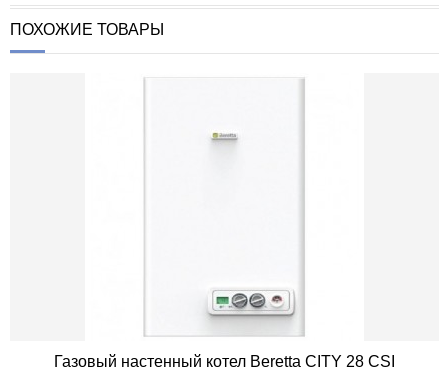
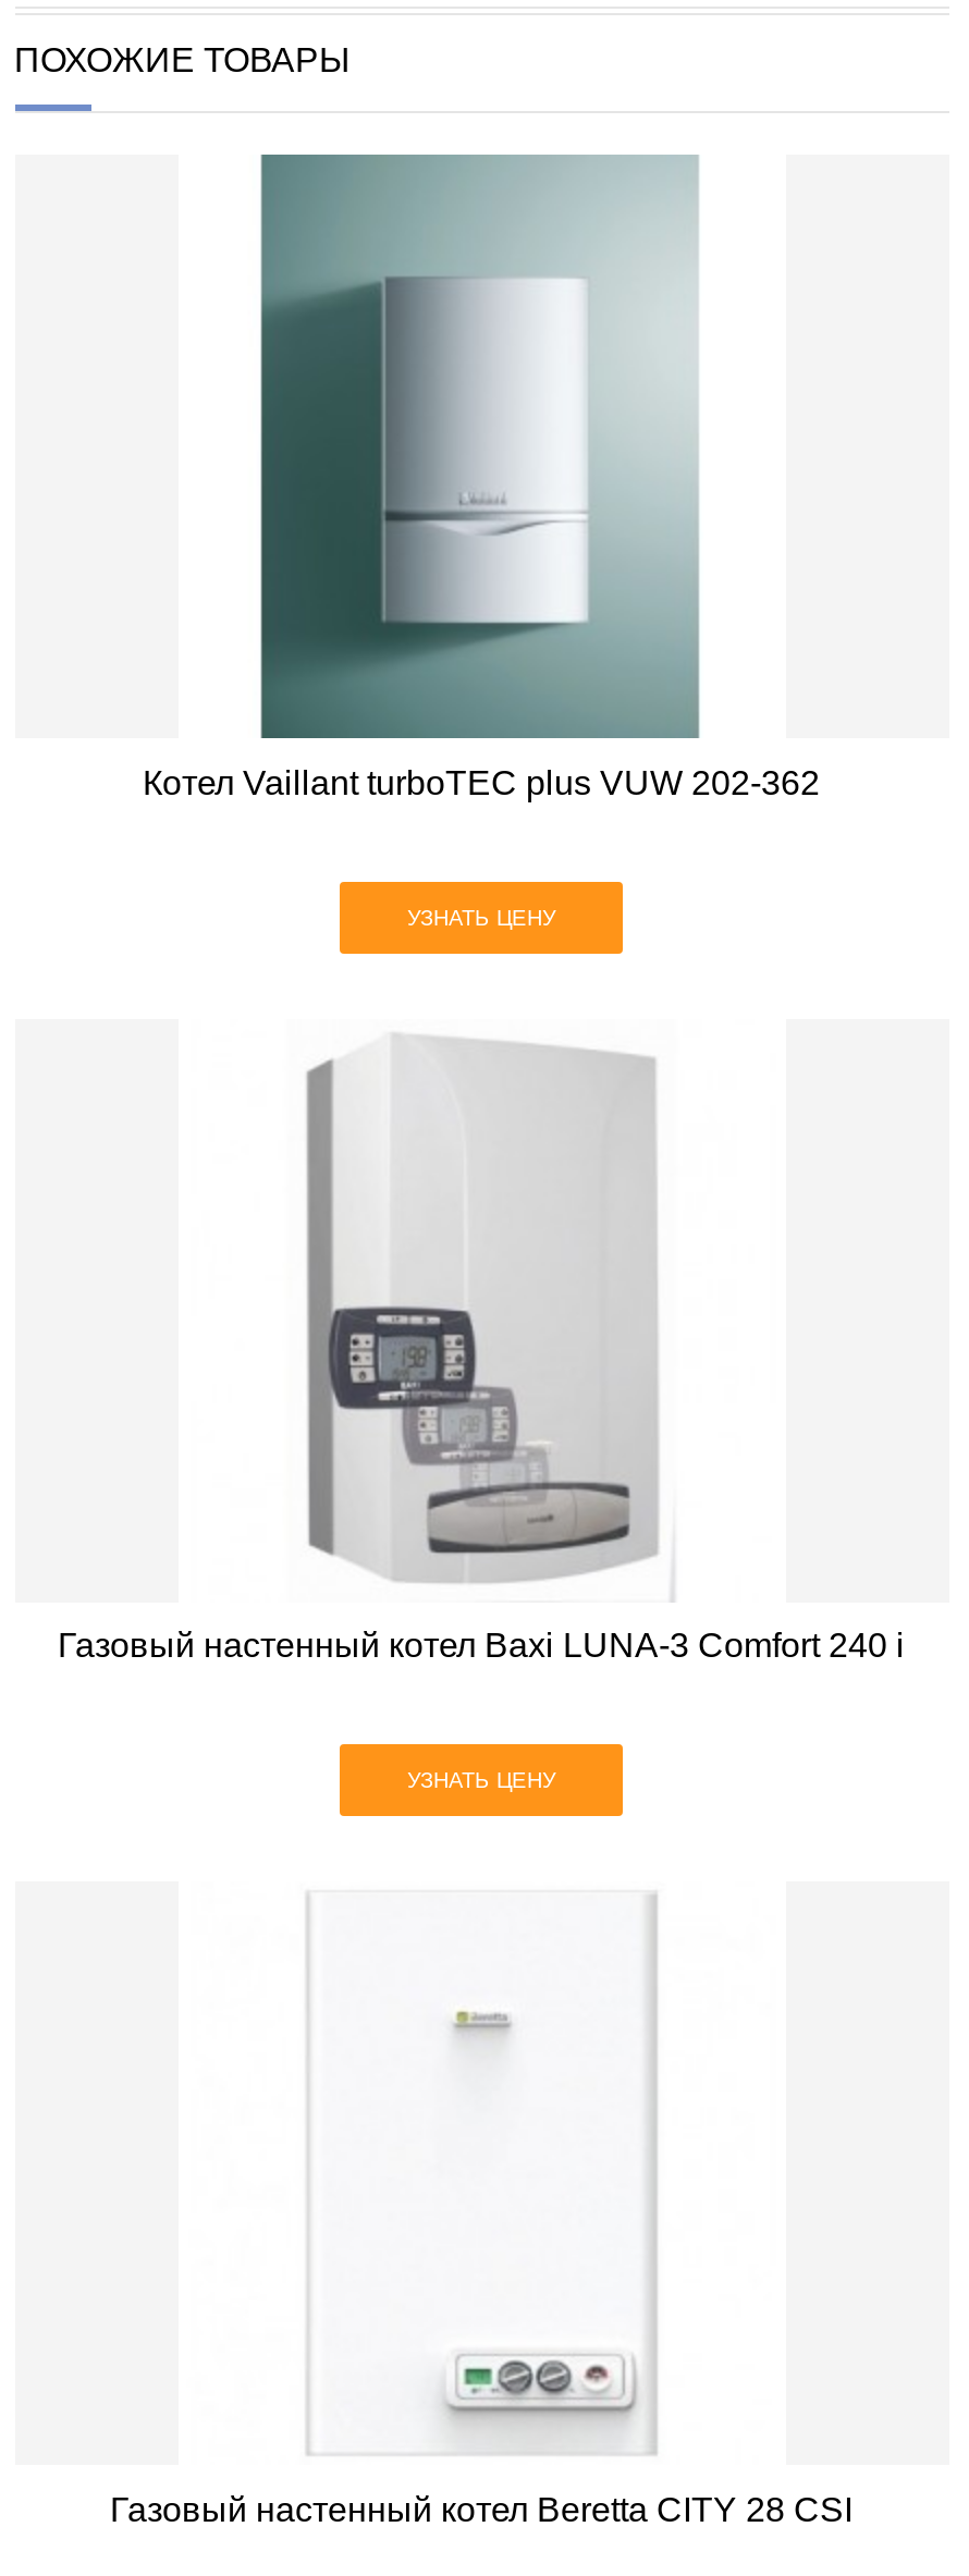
+ [image]
+ Газовый настенный котел Baxi LUNA-3 Comfort 240 i

+ [image]
+ Котел Vaillant turboTEC plus VUW 202-362

+ УЗНАТЬ ЦЕНУ

+ УЗНАТЬ ЦЕНУ
